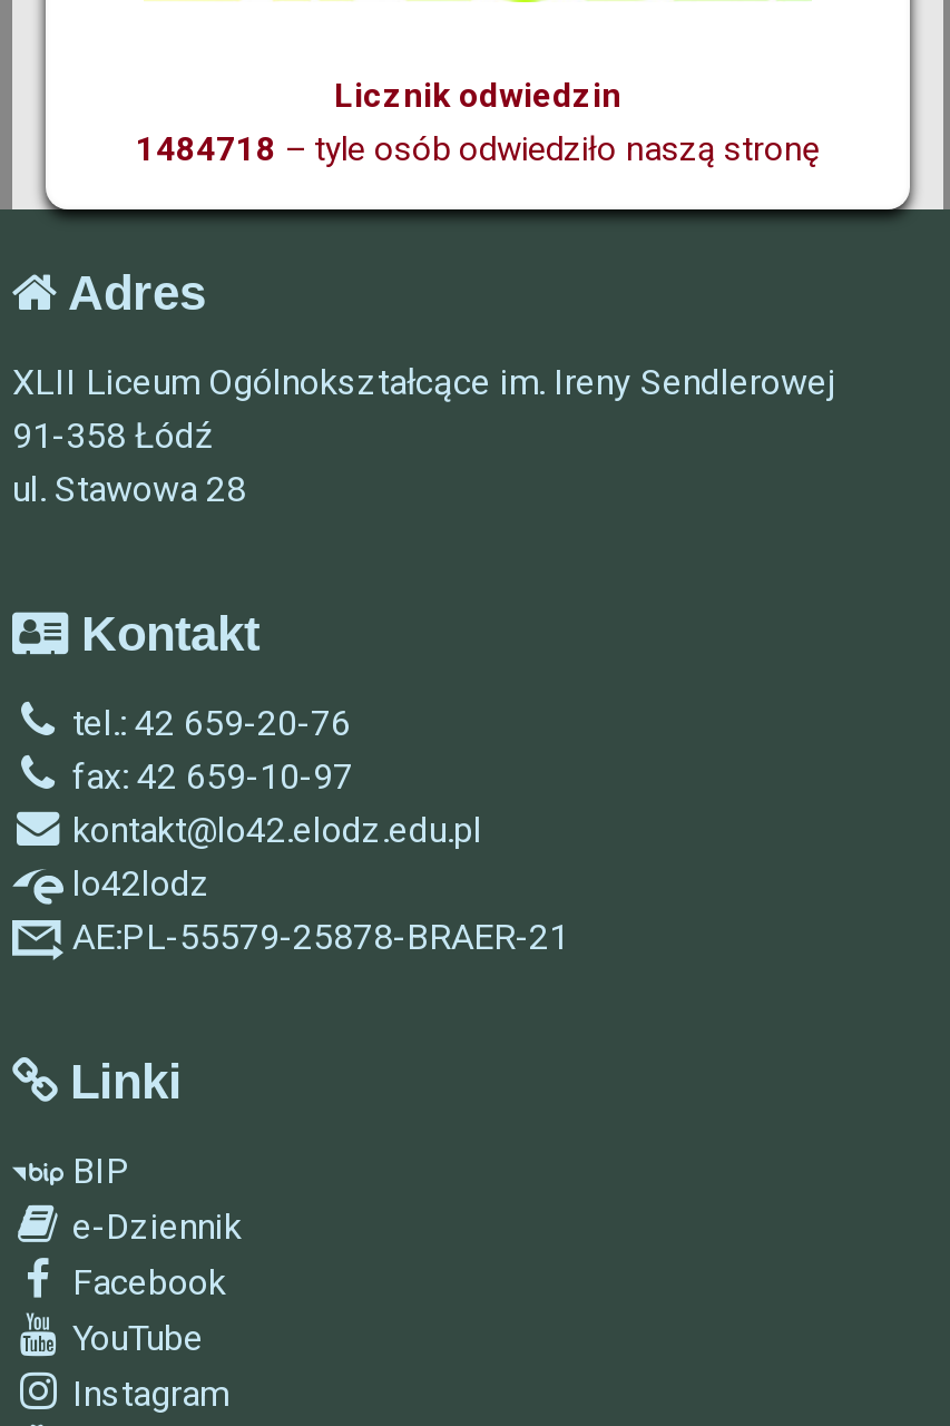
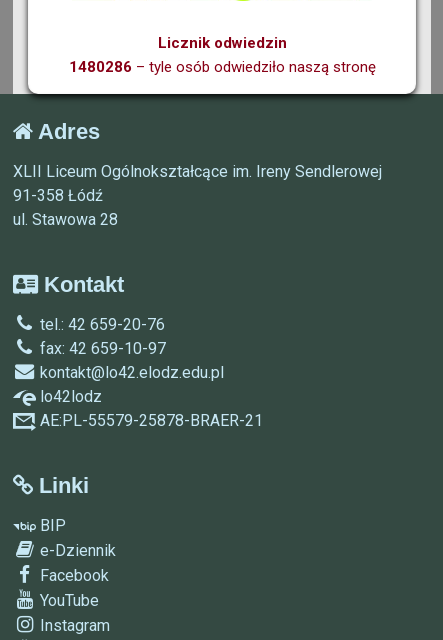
- 1484718 – tyle osób odwiedziło naszą stronę
+ 1480286 – tyle osób odwiedziło naszą stronę
